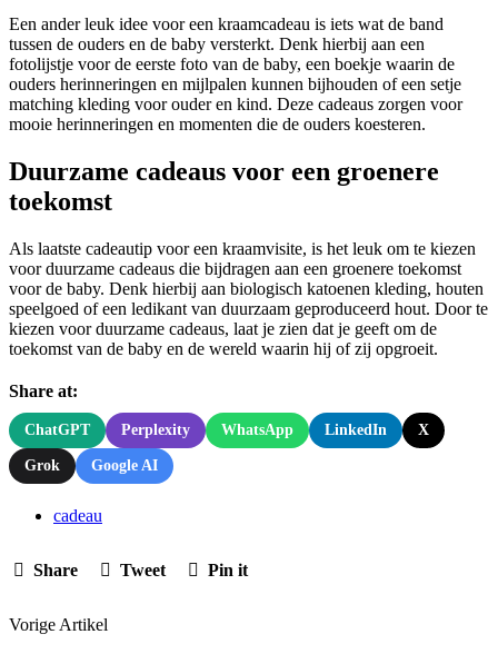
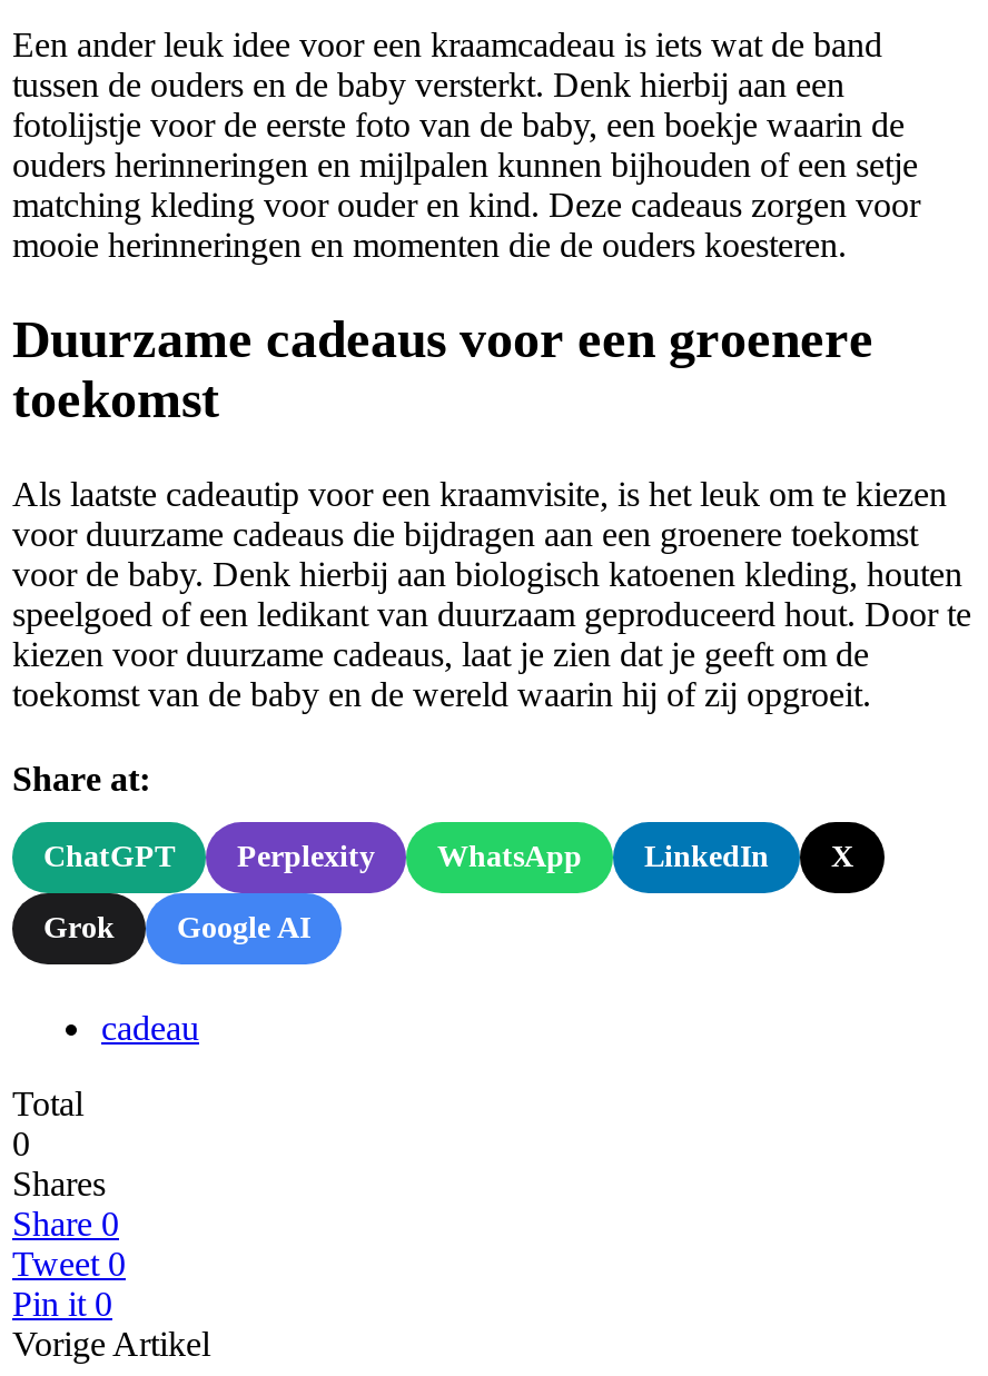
- Share
- Tweet
- Pin it
+ Total
+ 0
+ Shares
+ Share 0
+ Tweet 0
+ Pin it 0
